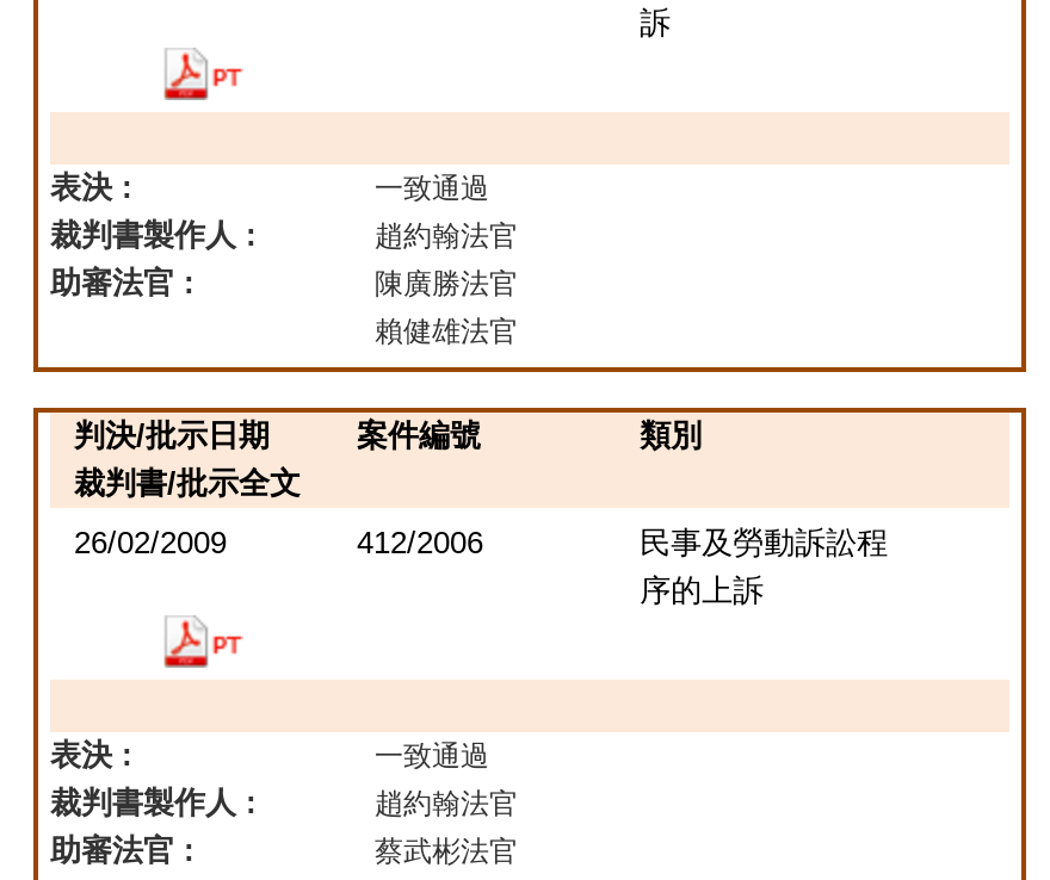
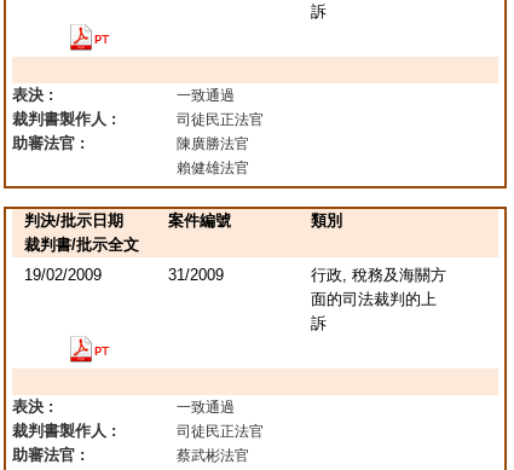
- 趙約翰法官
+ 司徒民正法官

- 26/02/2009
- 412/2006
- 民事及勞動訴訟程
- 序的上訴
+ 19/02/2009
+ 31/2009
+ 行政, 稅務及海關方
+ 面的司法裁判的上
+ 訴

- 趙約翰法官
+ 司徒民正法官
